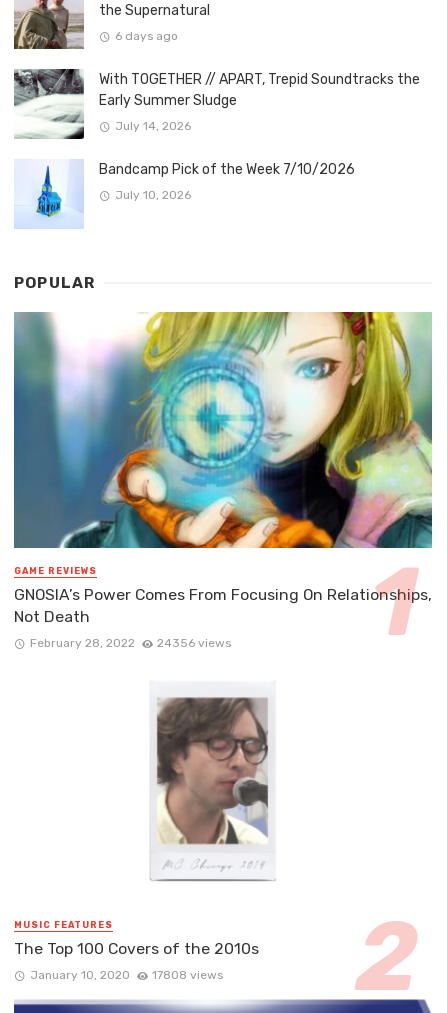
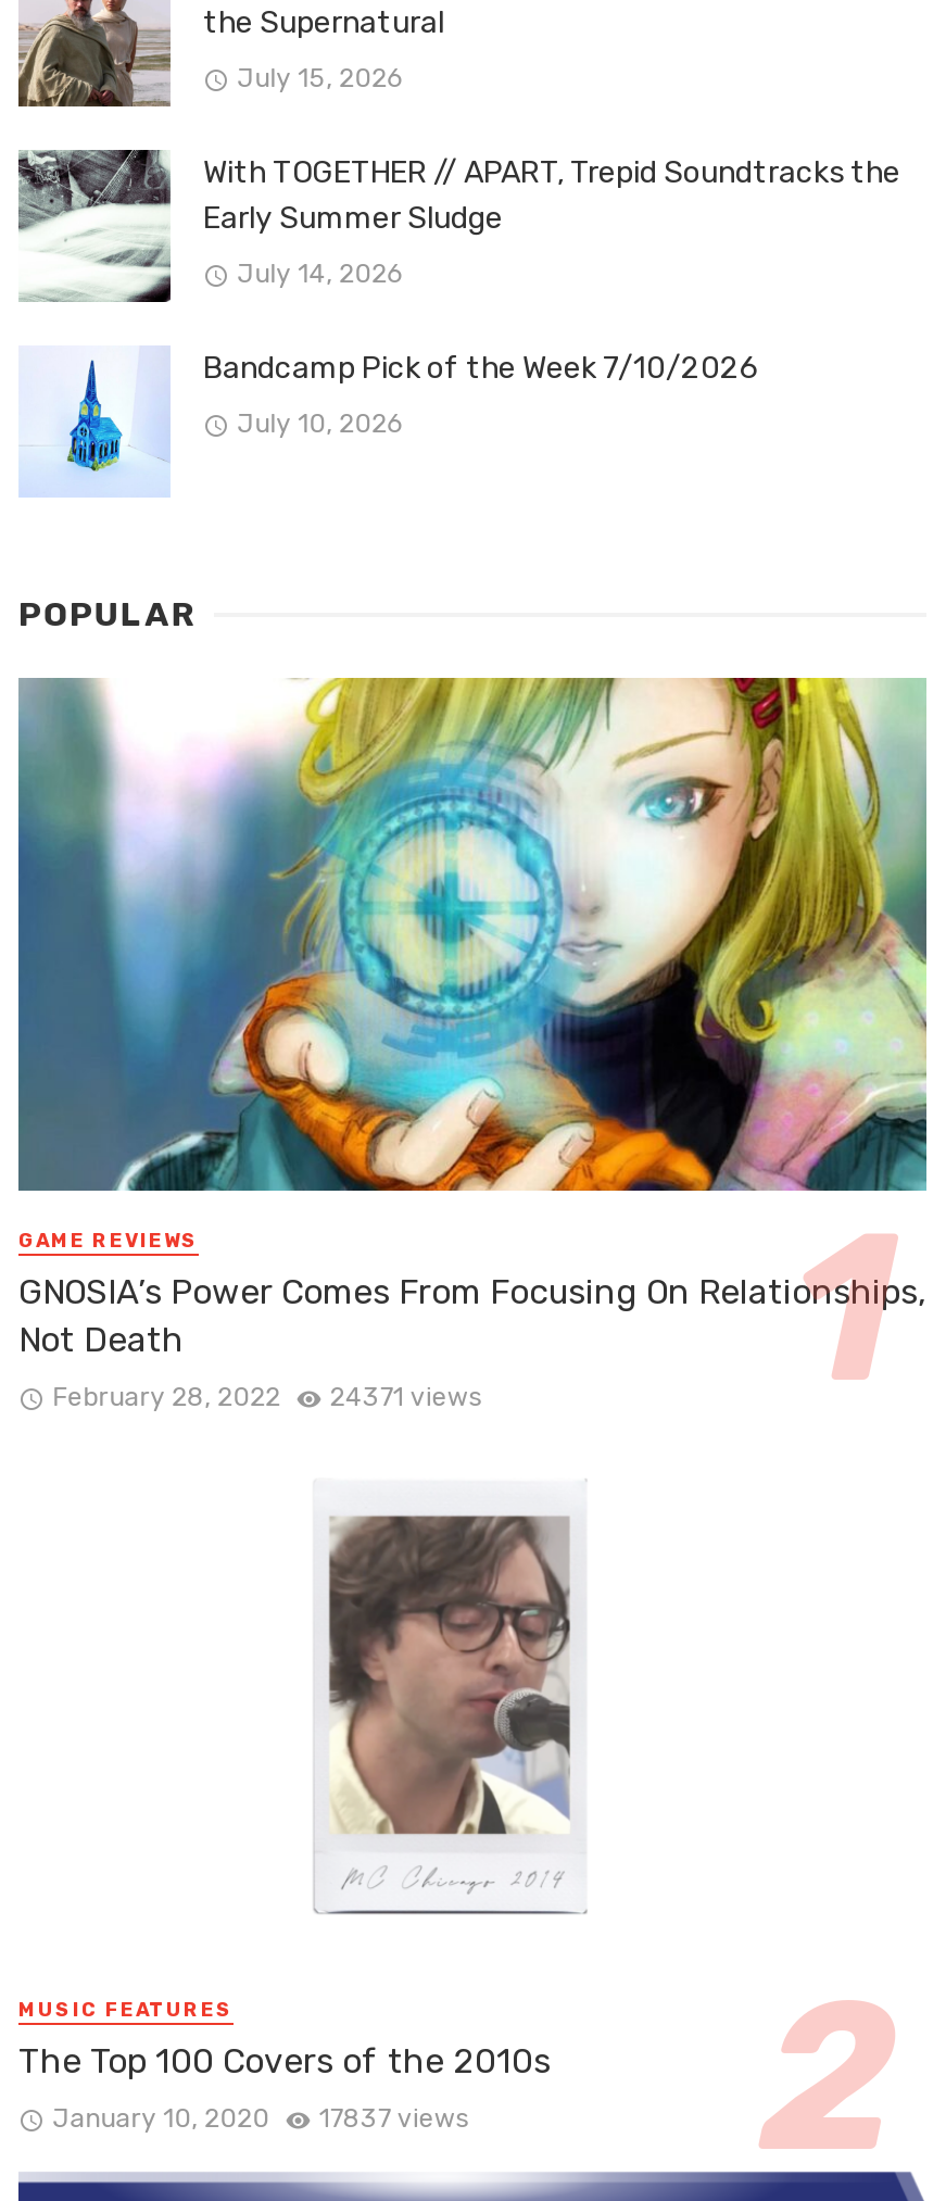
- 6 days ago
+ July 15, 2026

- February 28, 2022 24356 views
+ February 28, 2022 24371 views

- January 10, 2020 17808 views
+ January 10, 2020 17837 views
